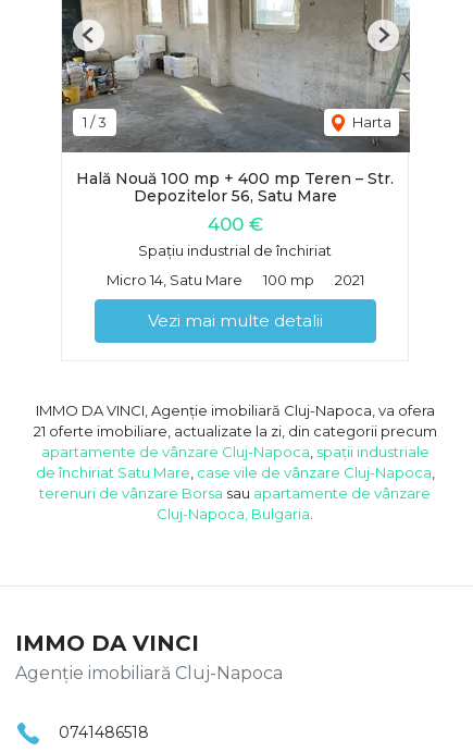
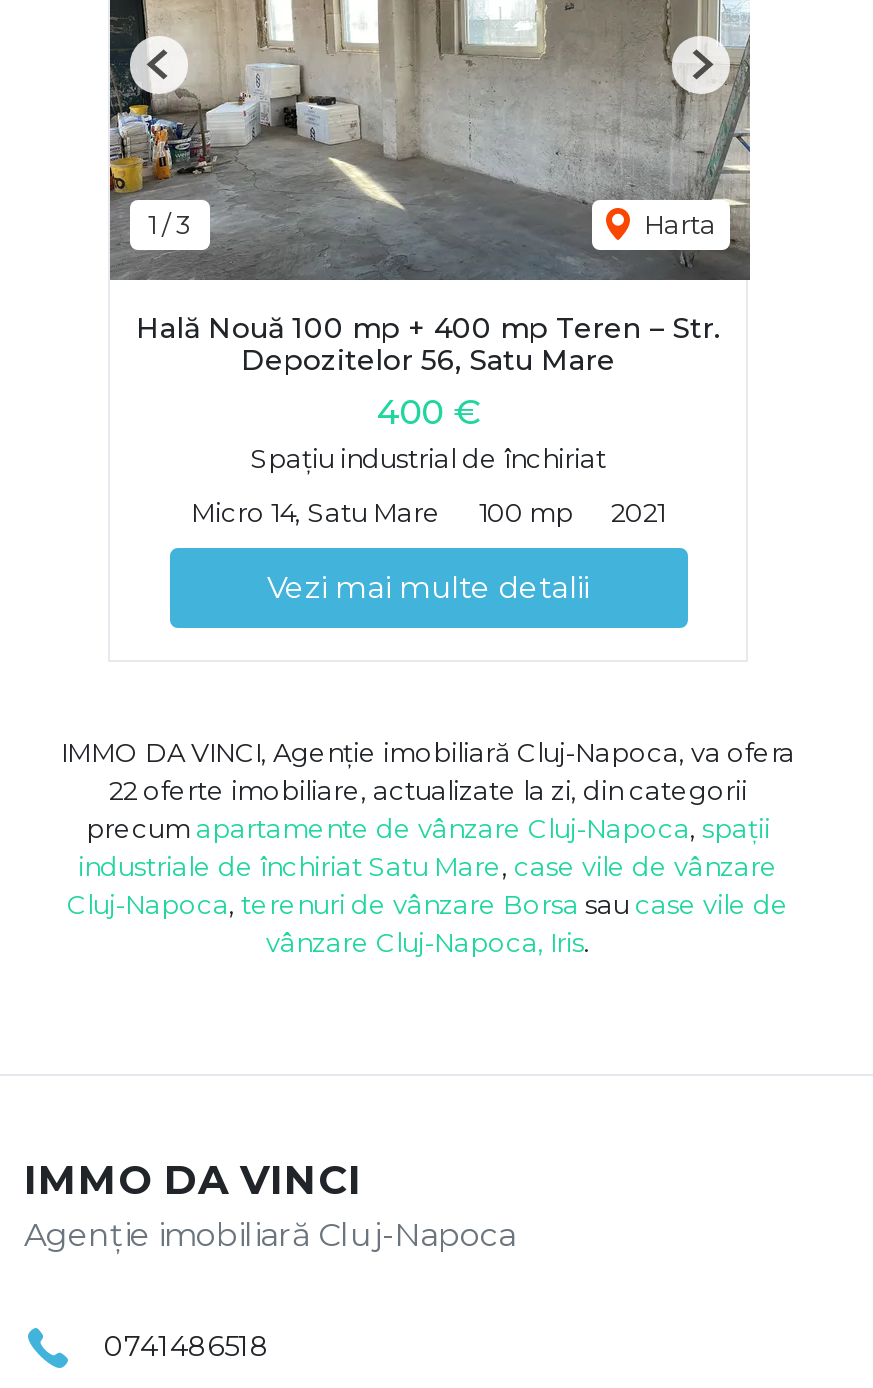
- 21 oferte imobiliare, actualizate la zi, din categorii precum
- apartamente de vânzare Cluj-Napoca, spații industriale
- de închiriat Satu Mare, case vile de vânzare Cluj-Napoca,
- terenuri de vânzare Borsa sau apartamente de vânzare
- Cluj-Napoca, Bulgaria.
+ 22 oferte imobiliare, actualizate la zi, din categorii
+ precum apartamente de vânzare Cluj-Napoca, spații
+ industriale de închiriat Satu Mare, case vile de vânzare
+ Cluj-Napoca, terenuri de vânzare Borsa sau case vile de
+ vânzare Cluj-Napoca, Iris.
